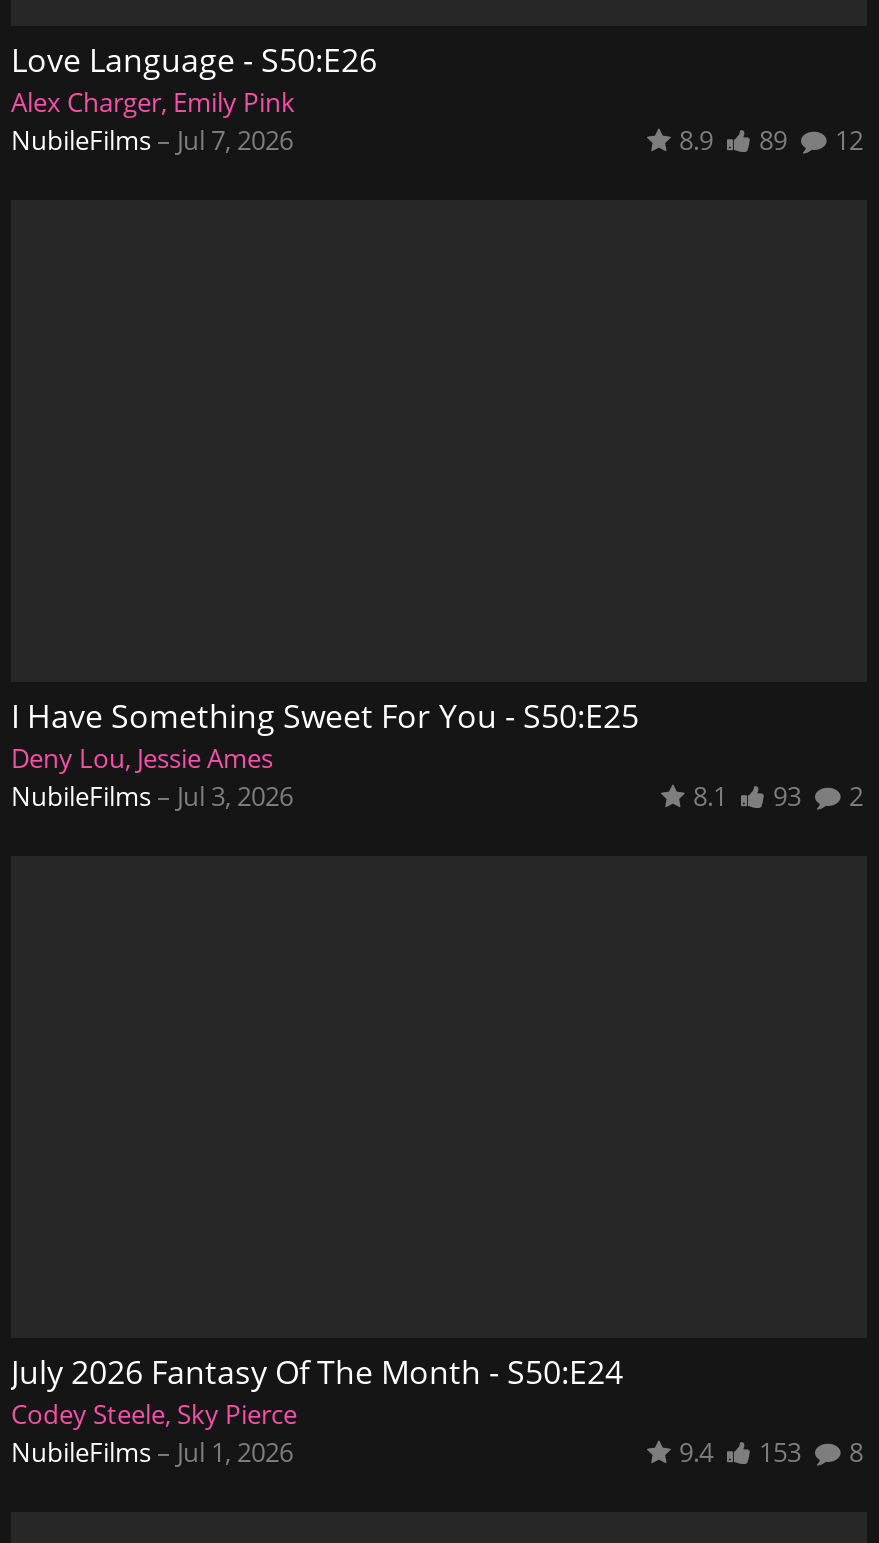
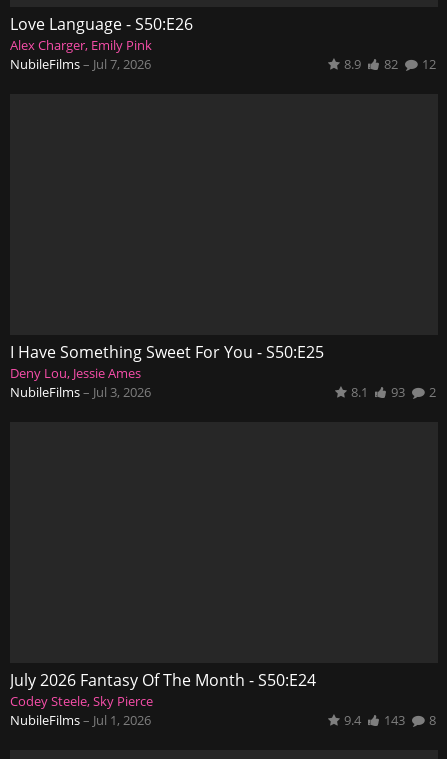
- 8.9 89 12
+ 8.9 82 12

- 9.4 153 8
+ 9.4 143 8
